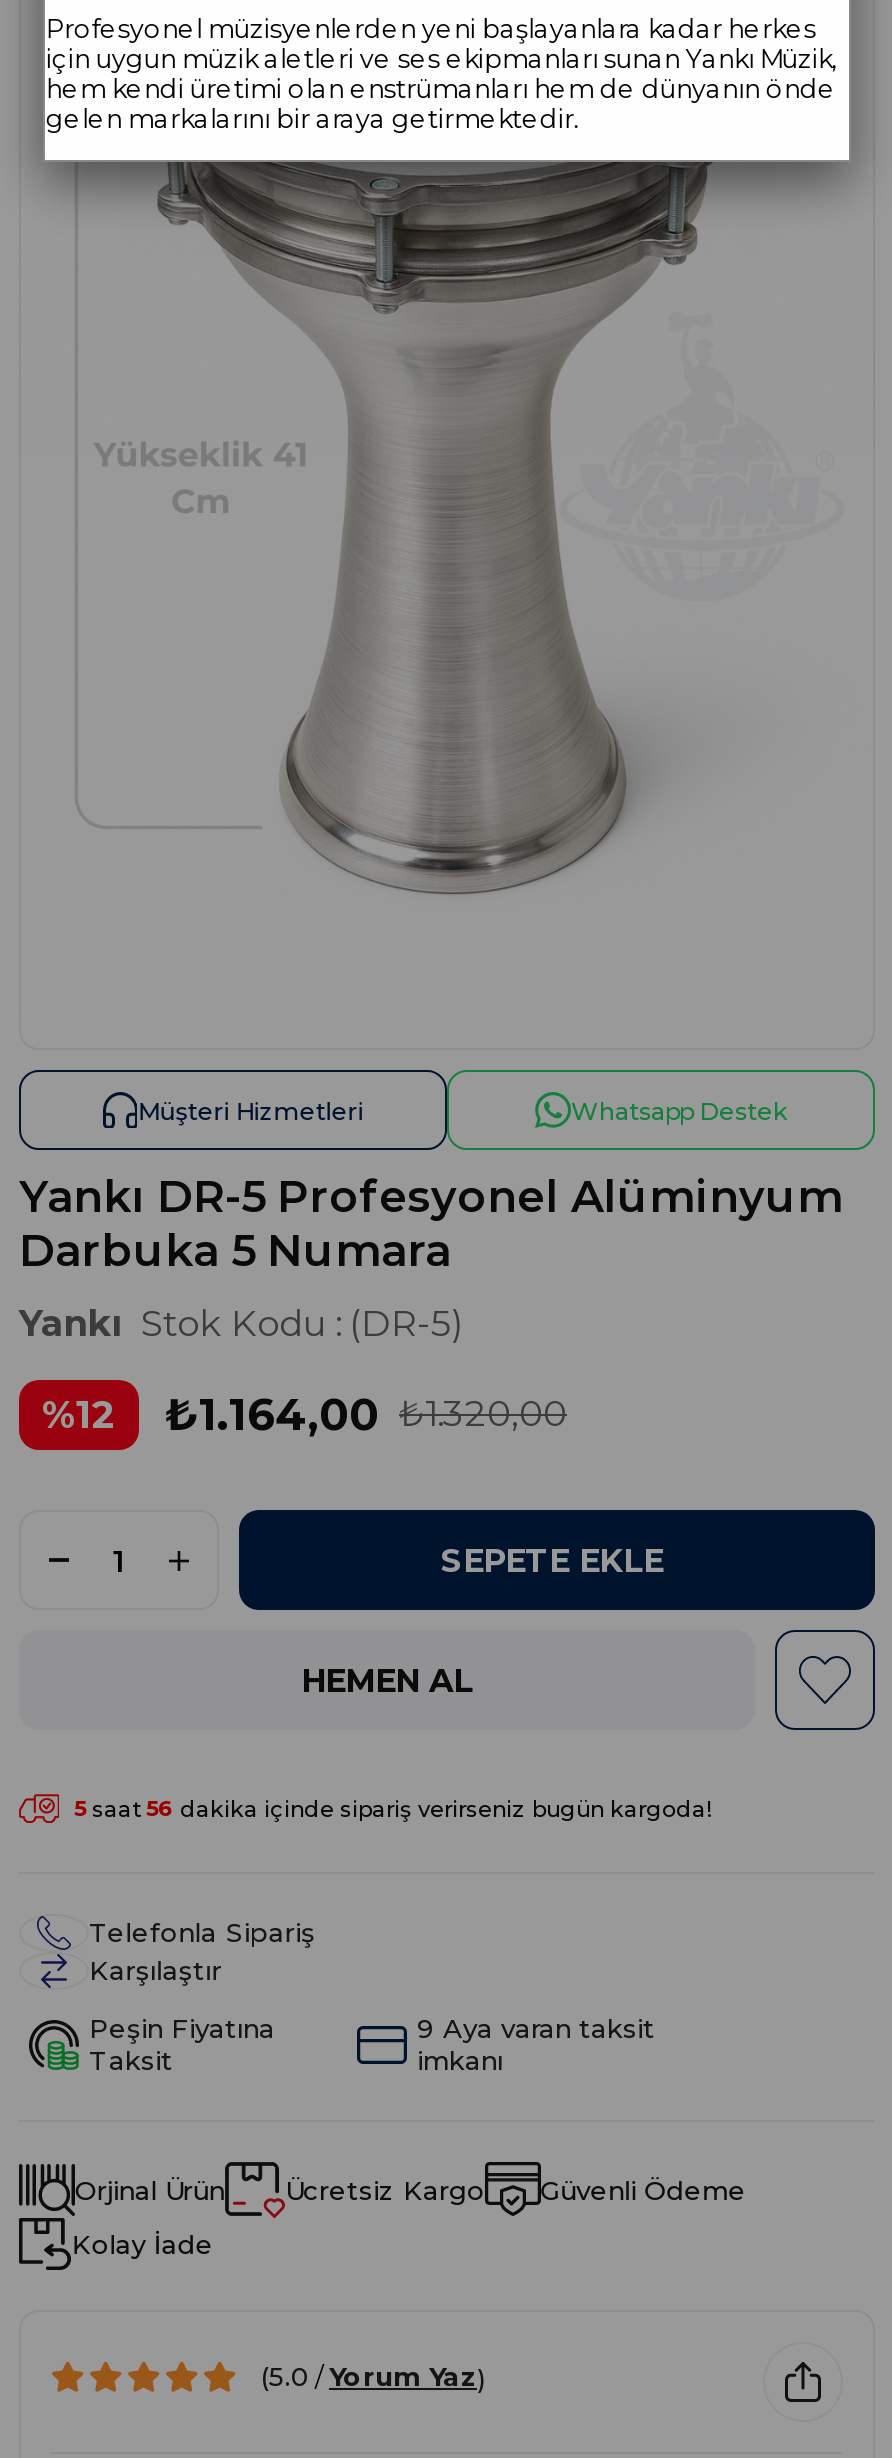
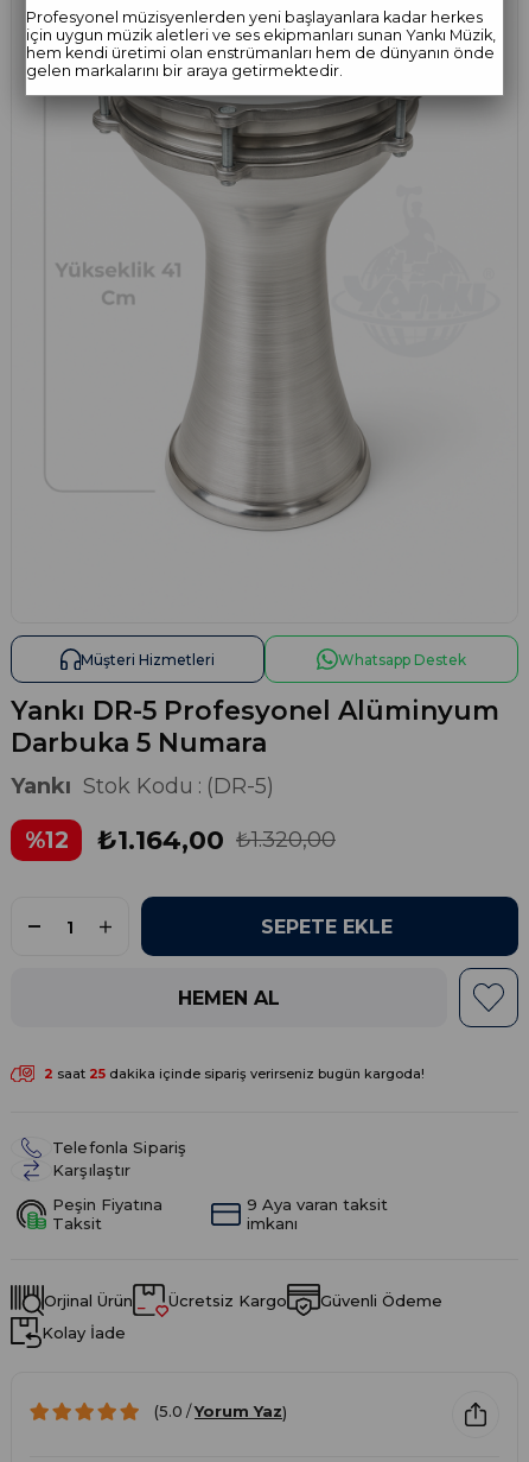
- 5 saat 56 dakika içinde sipariş verirseniz bugün kargoda!
+ 2 saat 25 dakika içinde sipariş verirseniz bugün kargoda!
